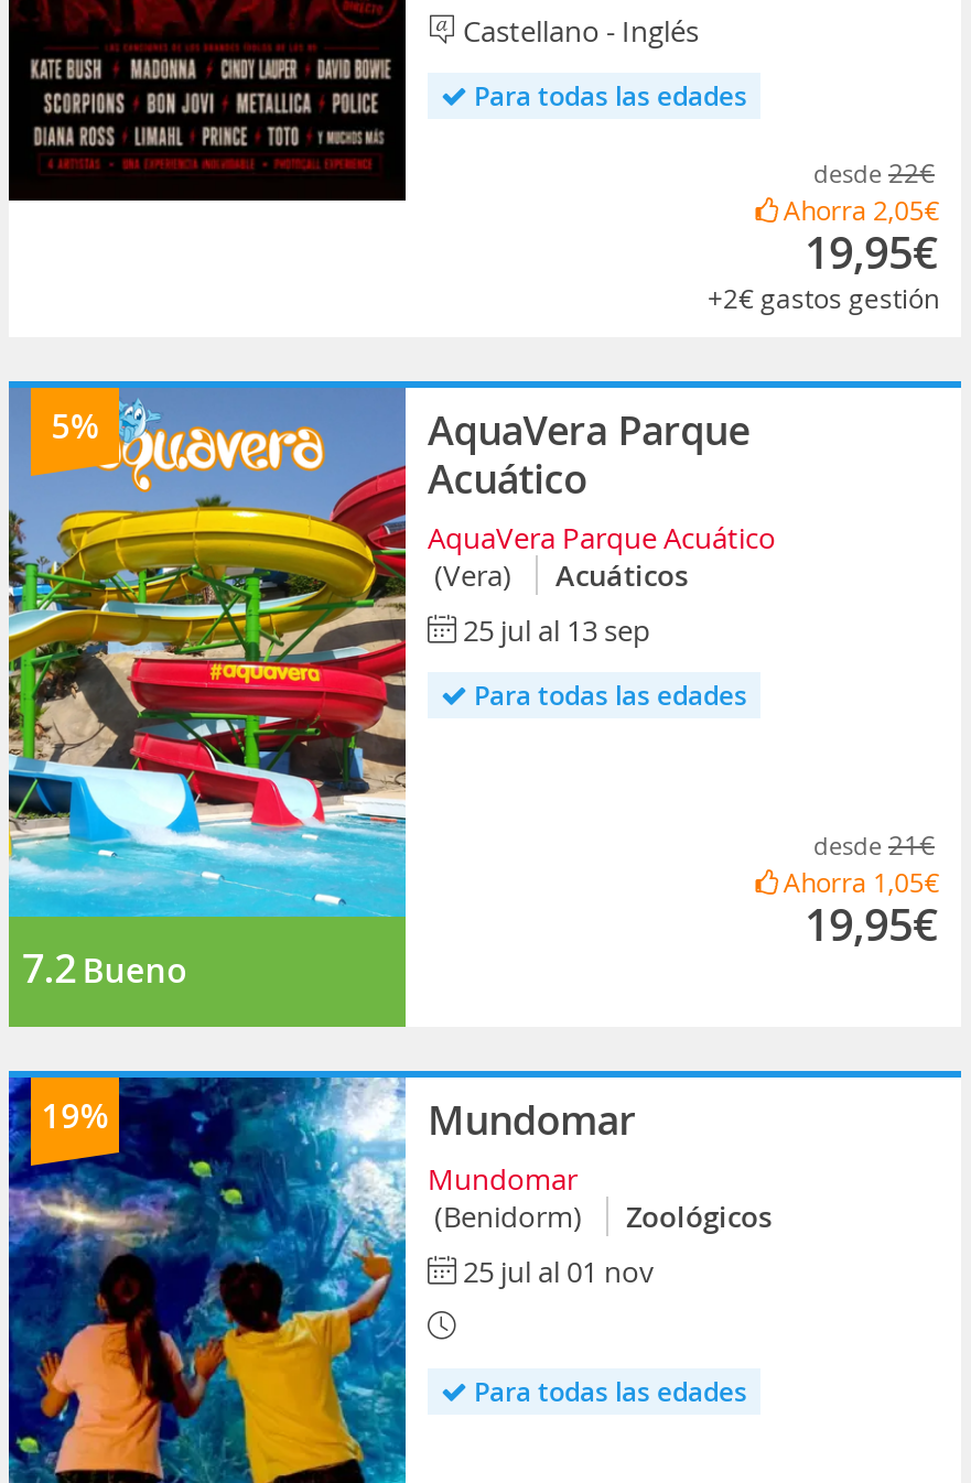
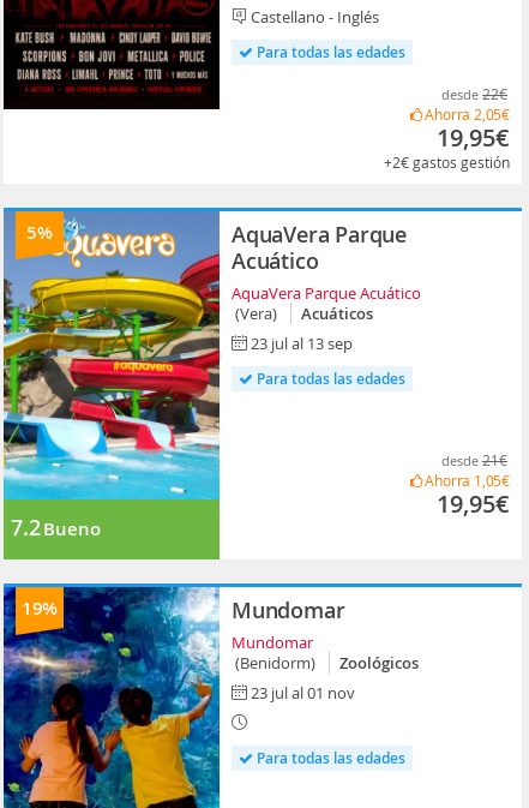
- 25 jul al 13 sep
+ 23 jul al 13 sep

- 25 jul al 01 nov
+ 23 jul al 01 nov
